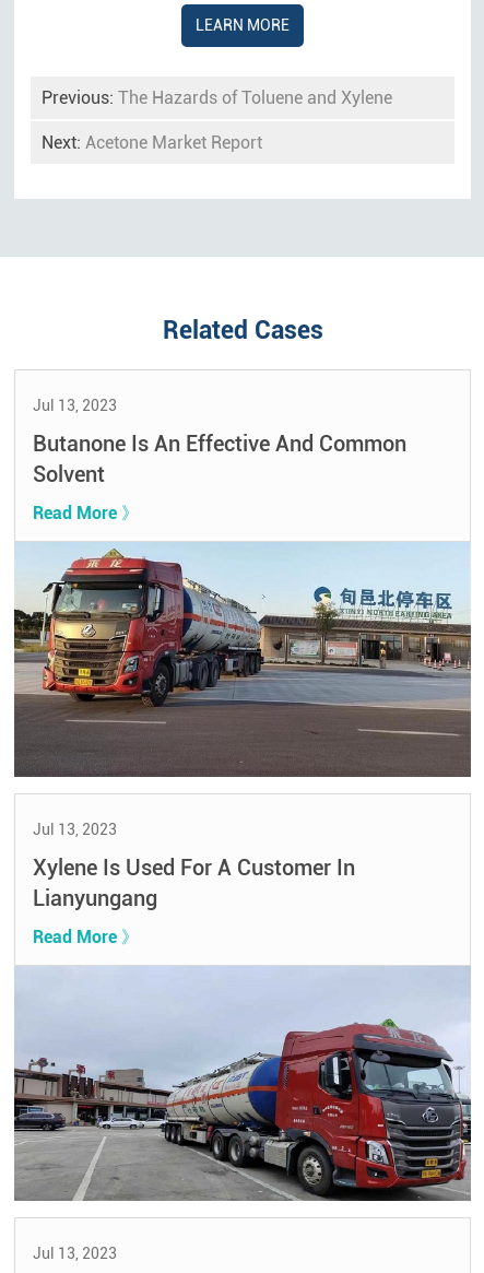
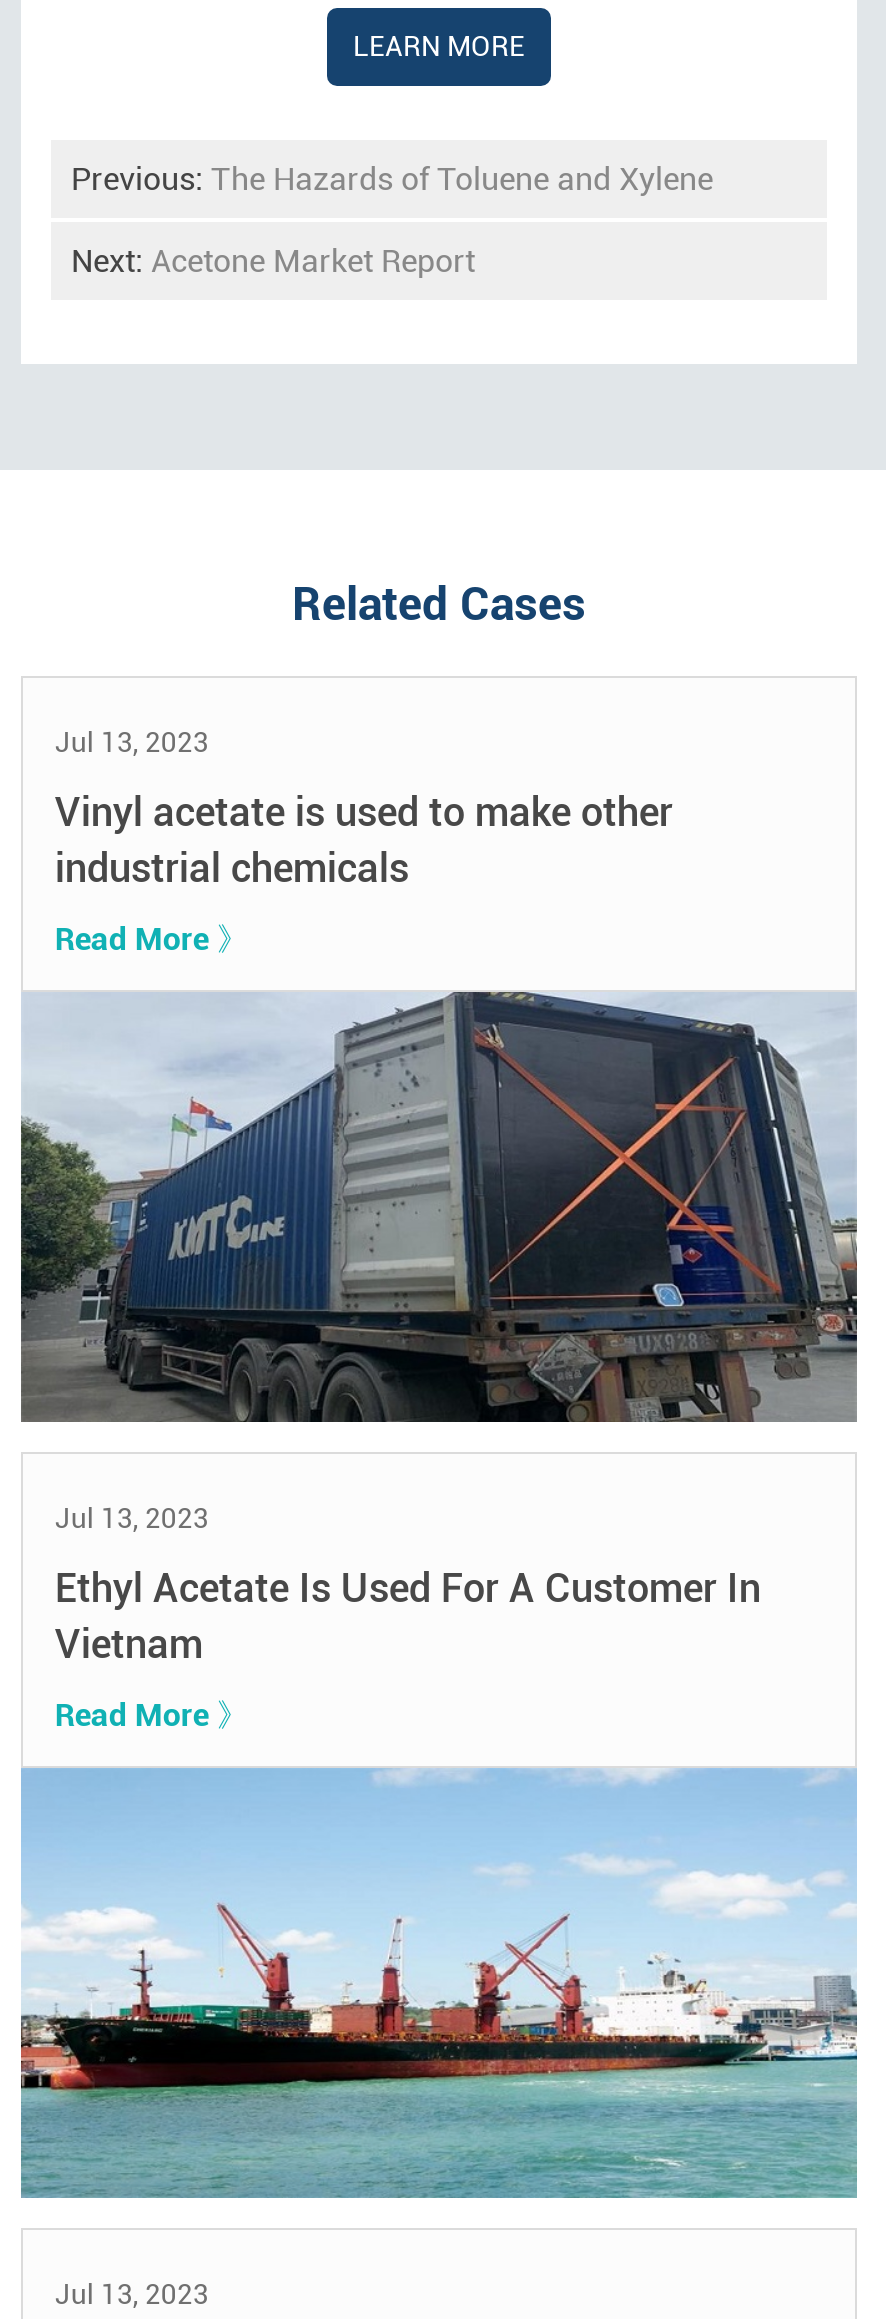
- Butanone Is An Effective And Common
- Solvent
+ Vinyl acetate is used to make other
+ industrial chemicals

- [image]
+ [image]

- Xylene Is Used For A Customer In
- Lianyungang
+ Ethyl Acetate Is Used For A Customer In
+ Vietnam

- [image]
+ [image]
